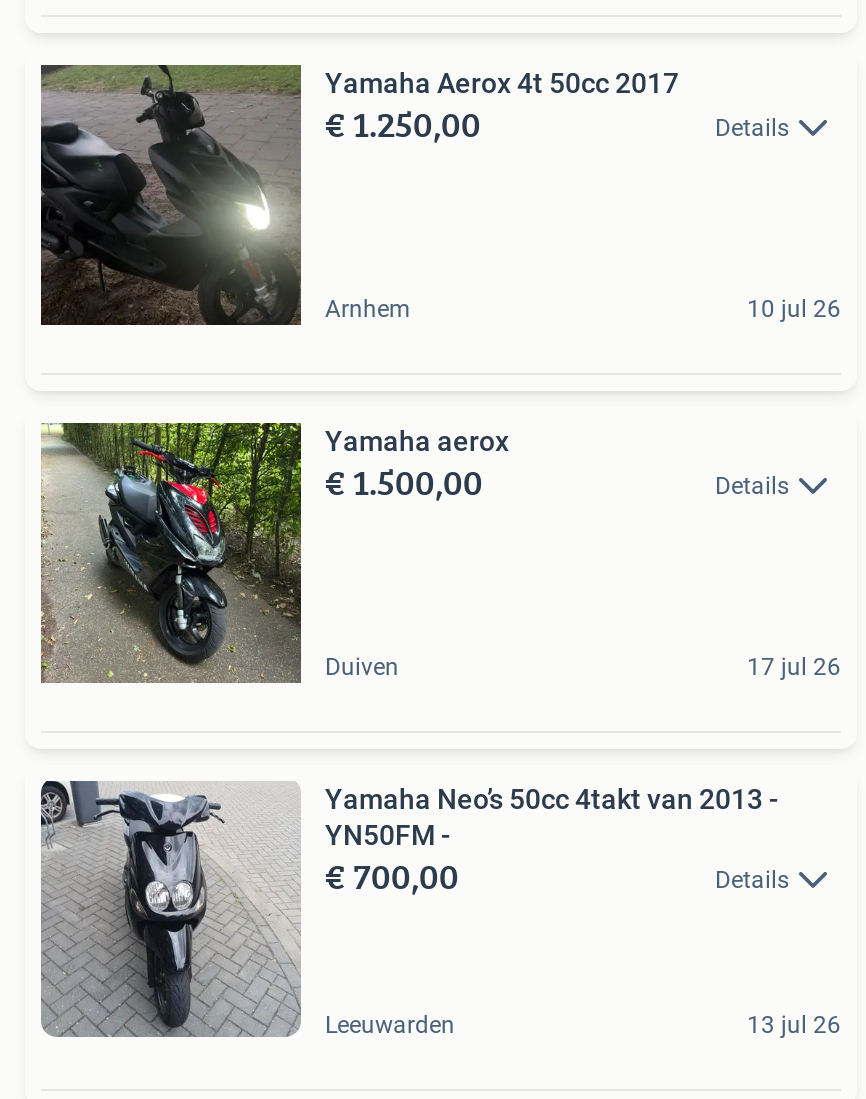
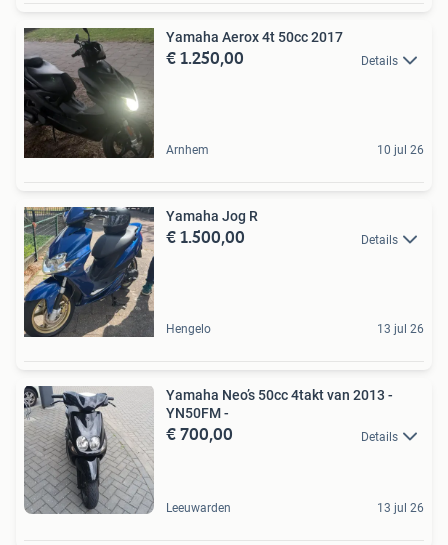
- [image]
- Yamaha aerox
+ [image]
+ Yamaha Jog R

- Duiven
- 17 jul 26
+ Hengelo
+ 13 jul 26
